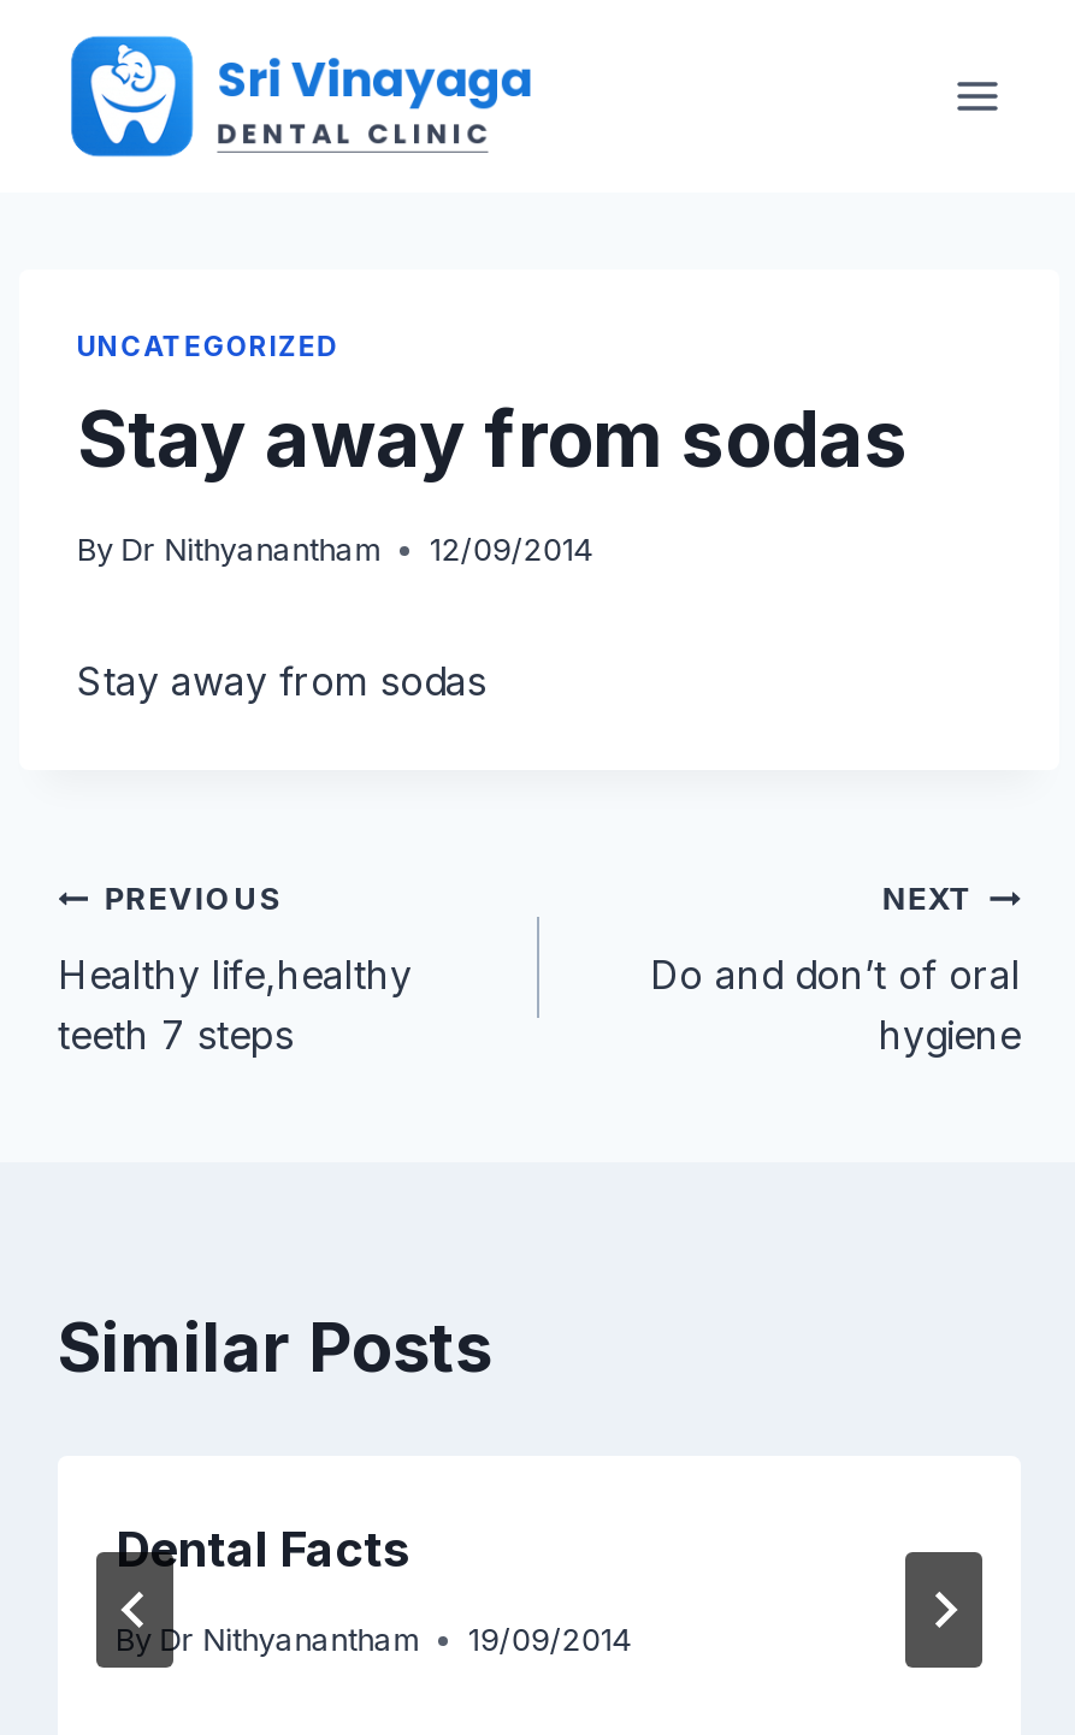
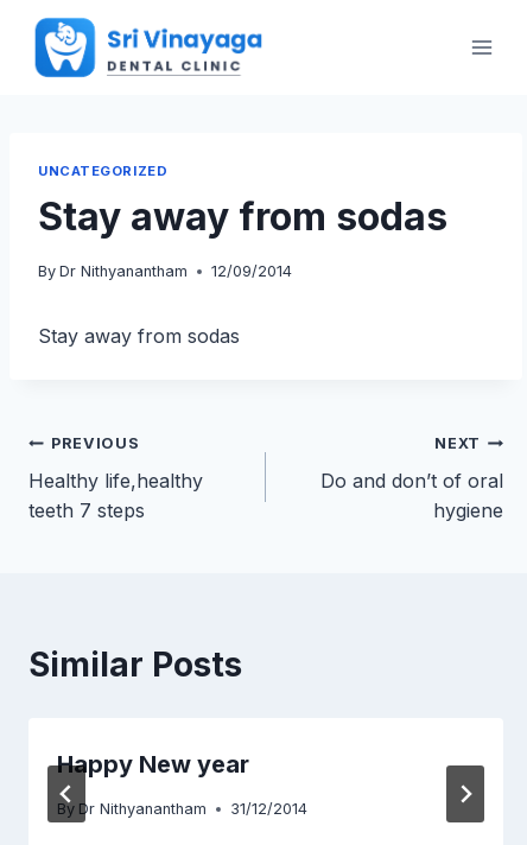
- Dental Facts
+ Happy New year

- By Dr Nithyanantham 19/09/2014
+ By Dr Nithyanantham 31/12/2014
